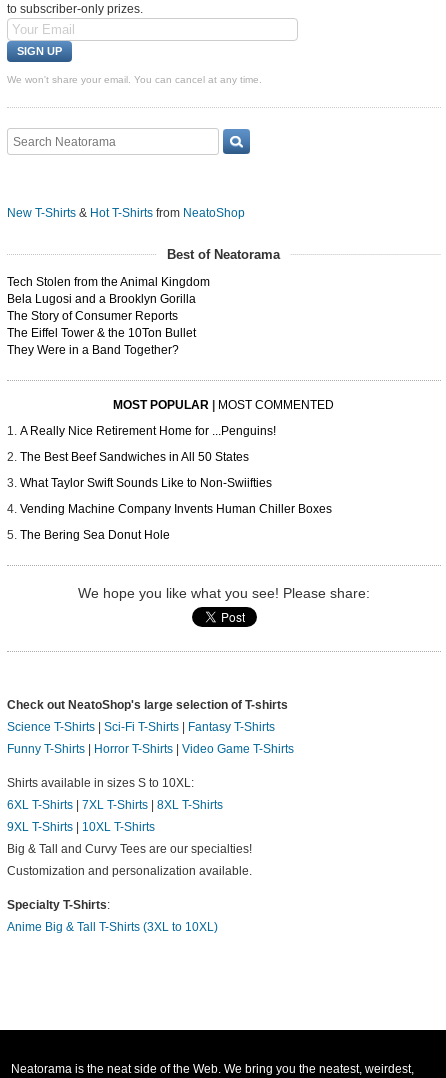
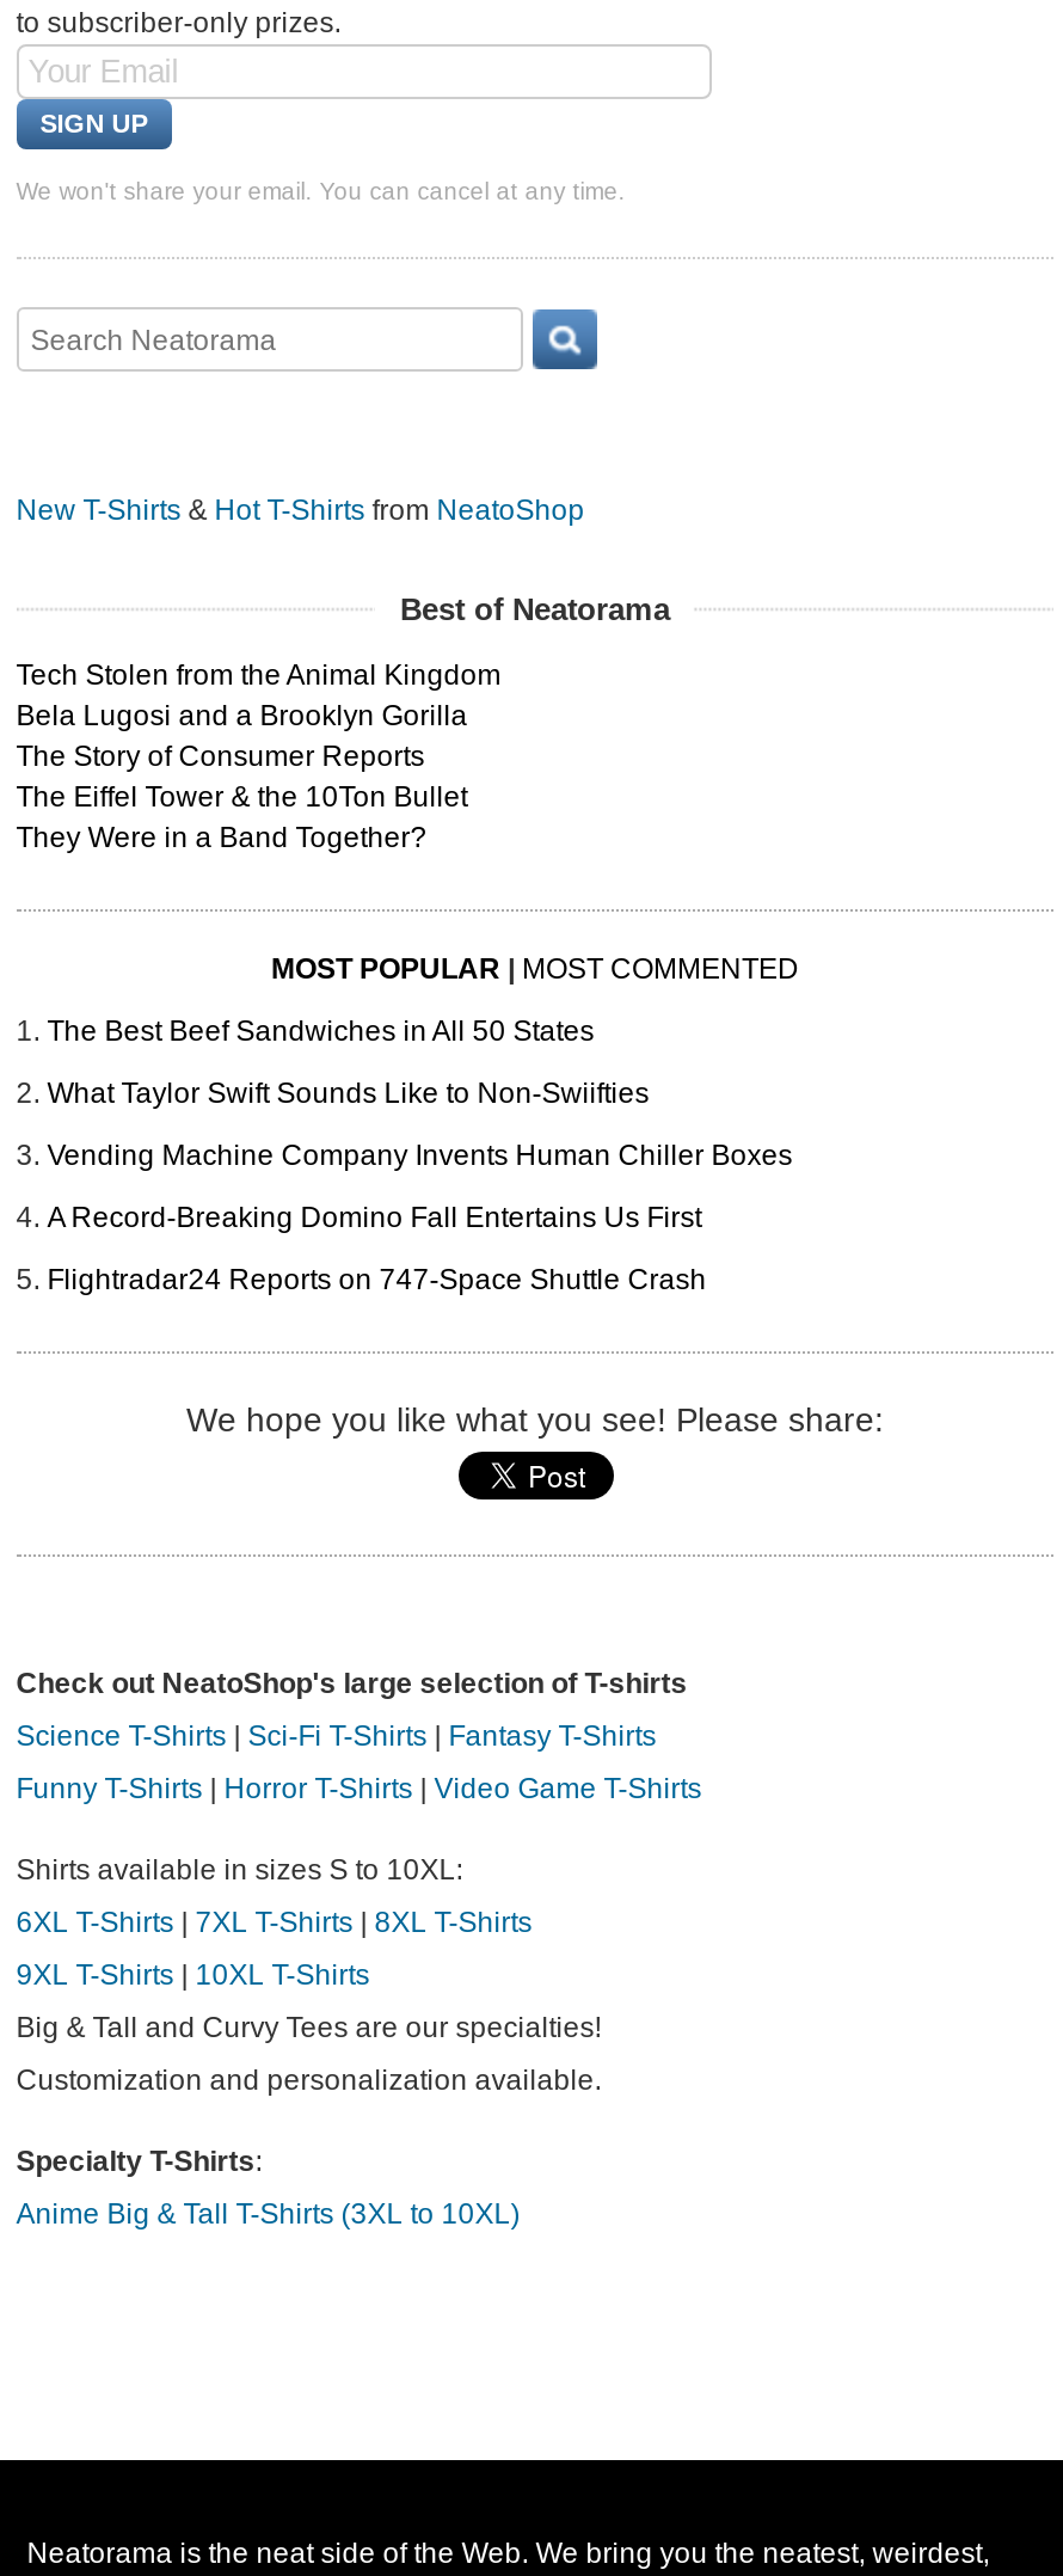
- A Really Nice Retirement Home for ...Penguins!

moved up: The Best Beef Sandwiches in All 50 States | What Taylor Swift Sounds Like to Non-Swiifties | Vending Machine Company Invents Human Chiller Boxes

- The Bering Sea Donut Hole
+ A Record-Breaking Domino Fall Entertains Us First
+ Flightradar24 Reports on 747-Space Shuttle Crash
